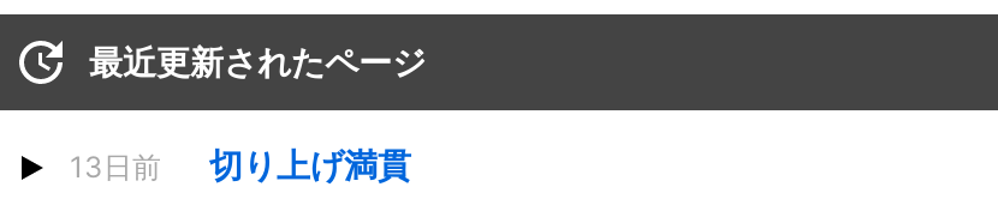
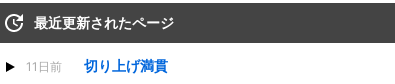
- 13日前 切り上げ満貫
+ 11日前 切り上げ満貫
